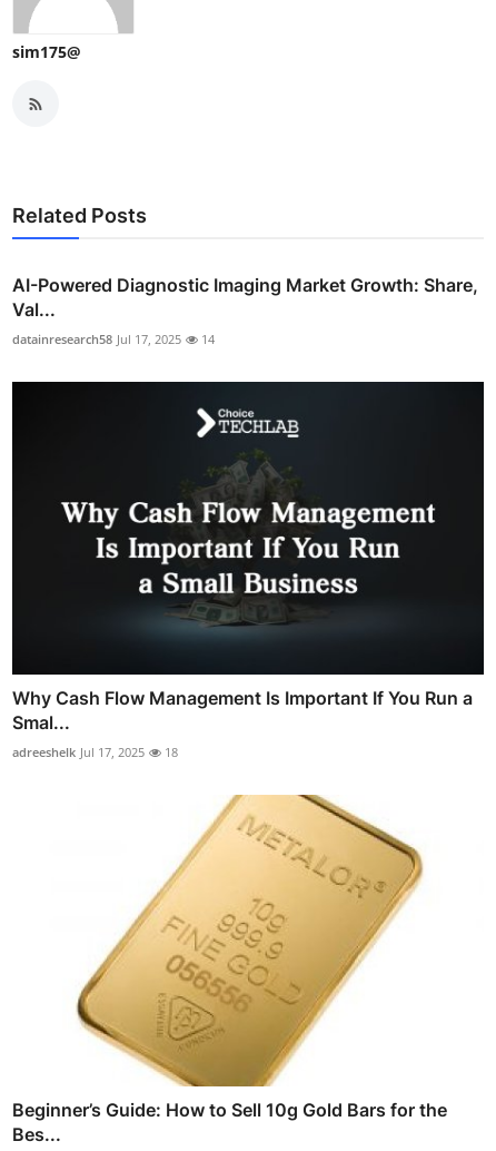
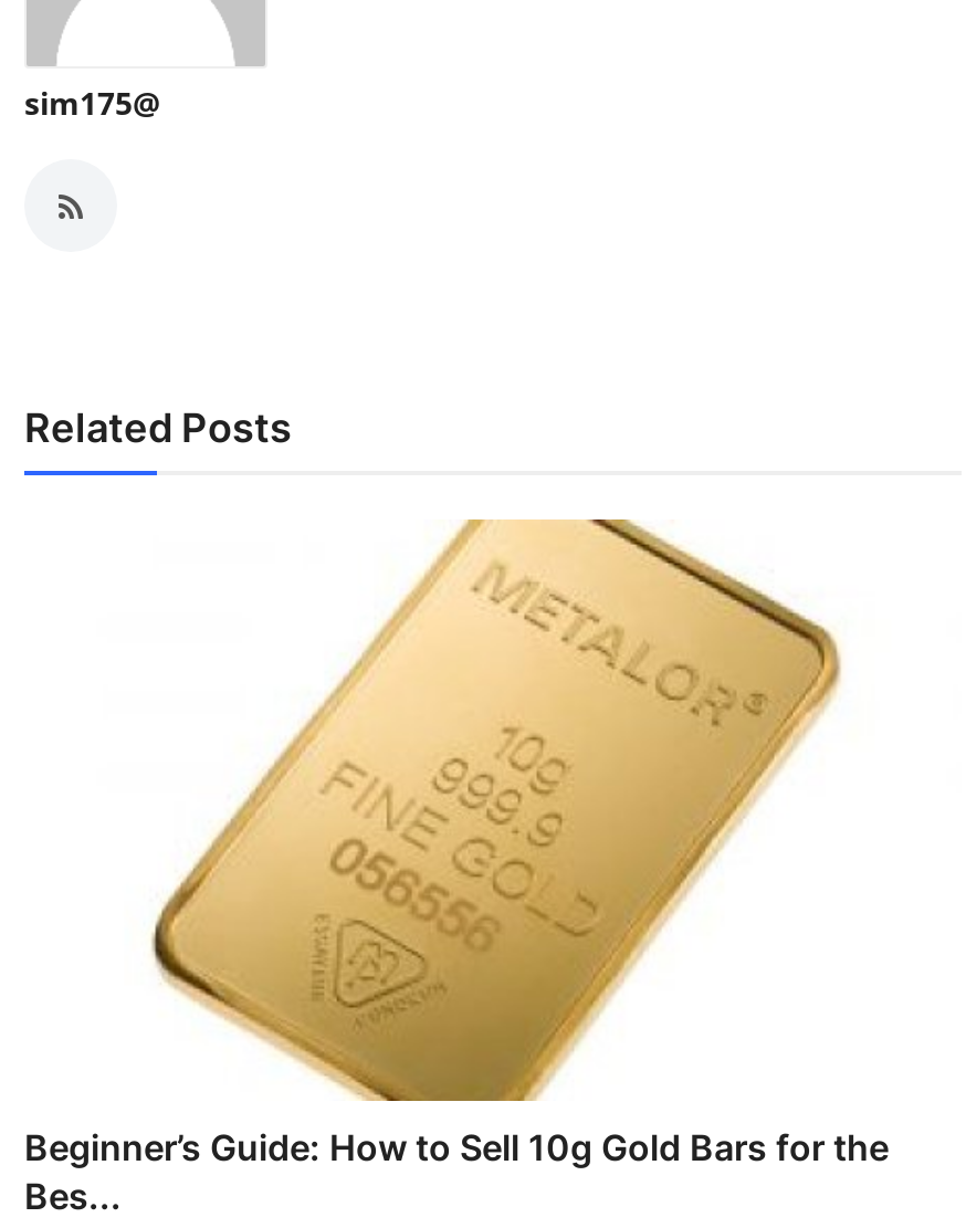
- AI-Powered Diagnostic Imaging Market Growth: Share,
- Val...
- datainresearch58 Jul 17, 2025
- 14

- [image]
- Why Cash Flow Management Is Important If You Run a
- Smal...
- adreeshelk Jul 17, 2025
- 18
